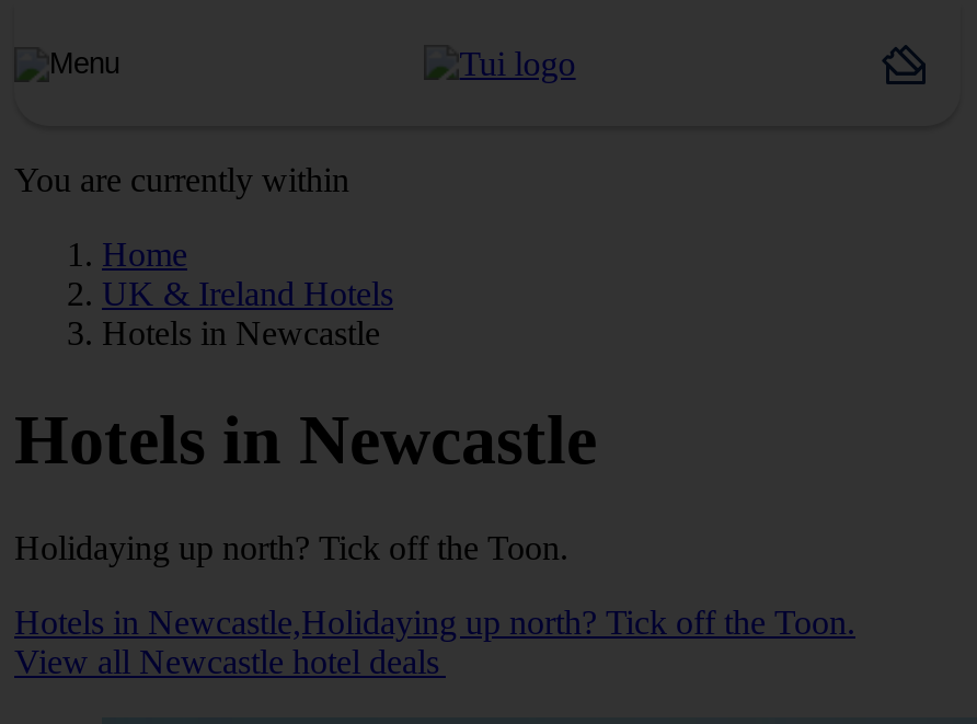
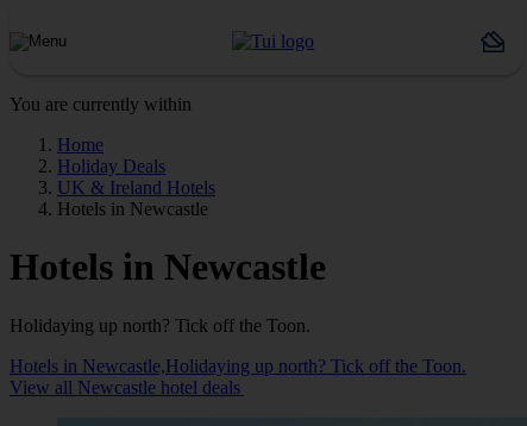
+ Holiday Deals
